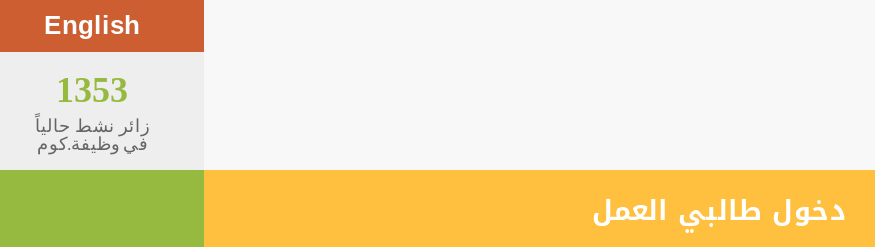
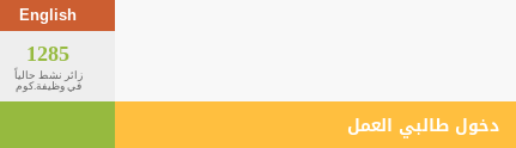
- 1353
+ 1285
